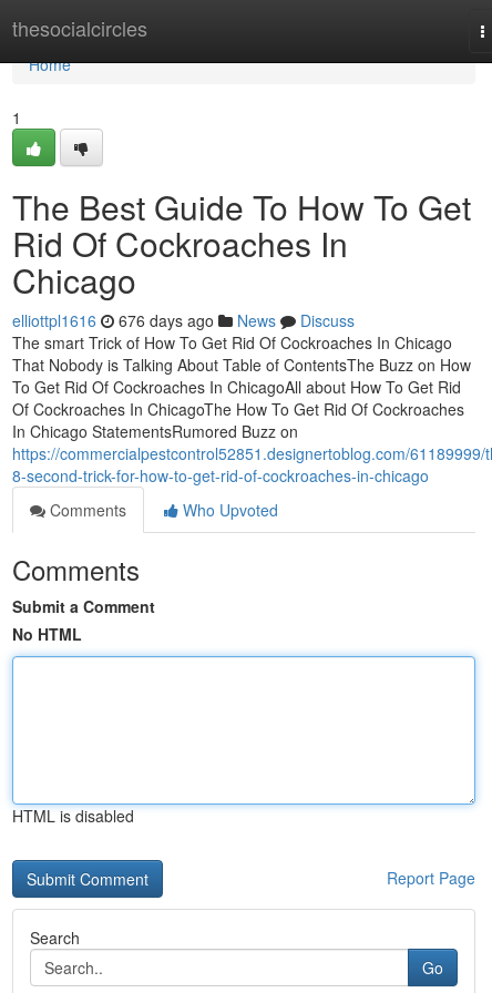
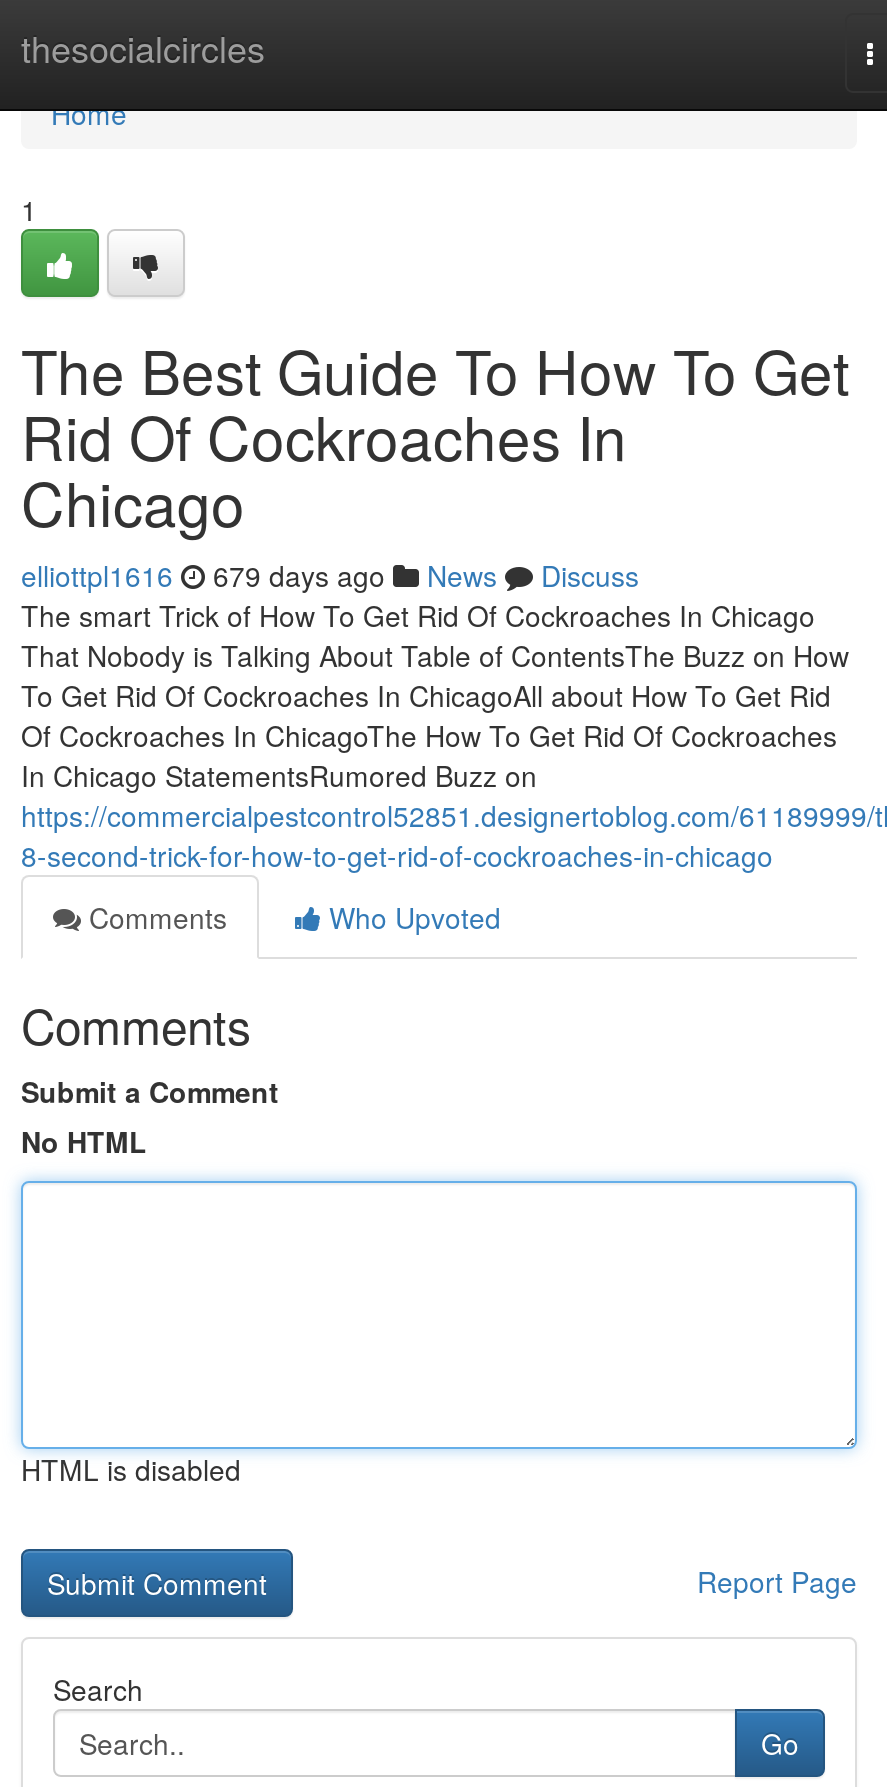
- elliottpl1616 676 days ago News Discuss
+ elliottpl1616 679 days ago News Discuss
